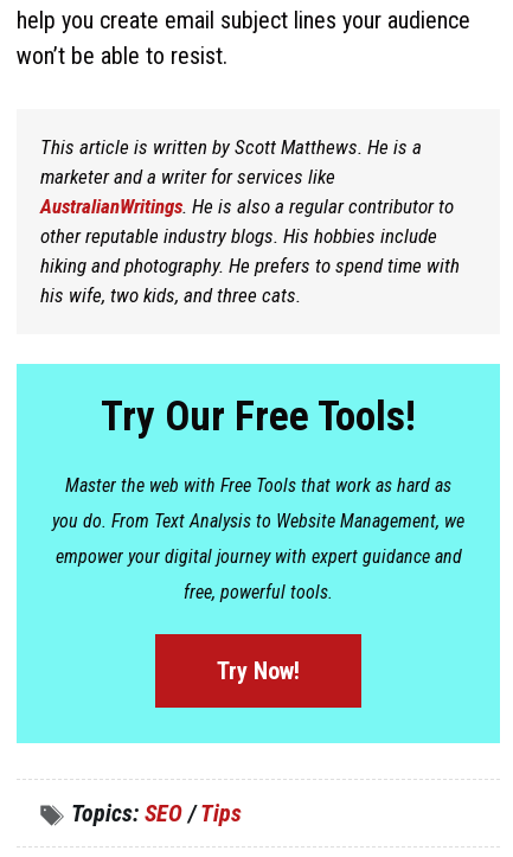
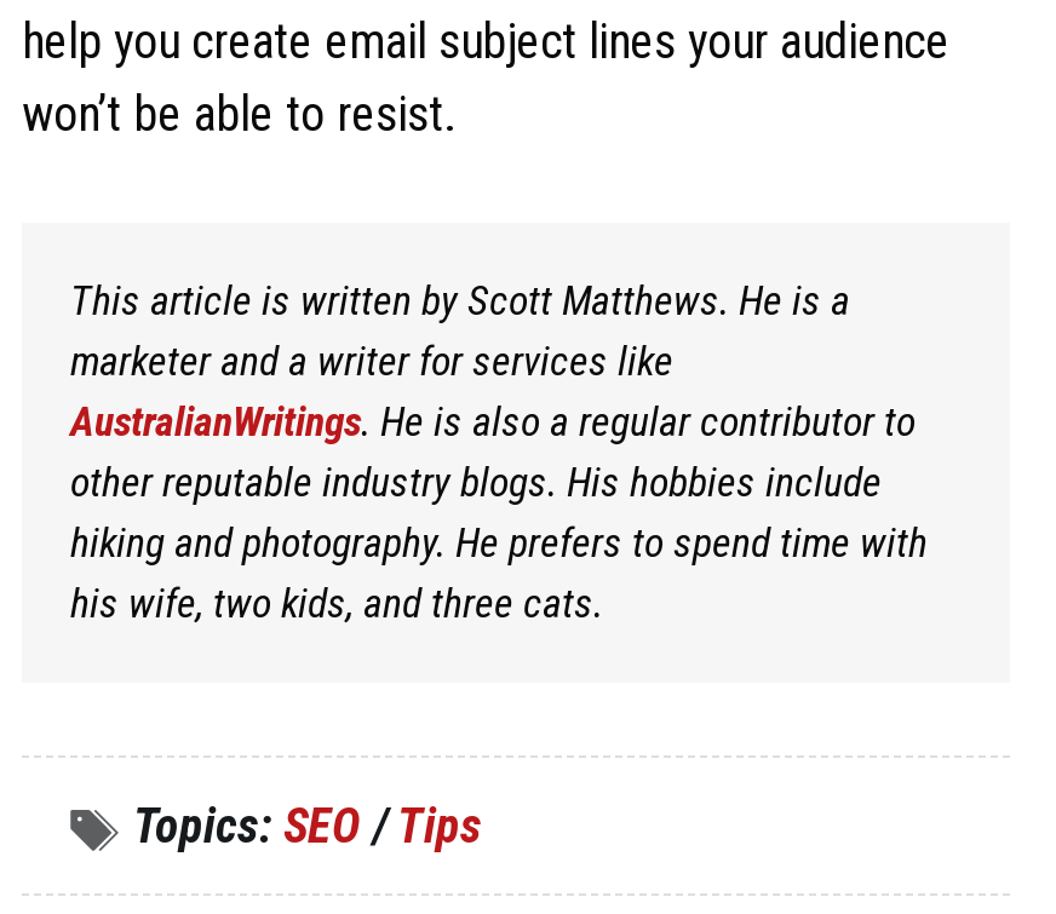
- [image]
- Try Our Free Tools!
- Master the web with Free Tools that work as hard as
- you do. From Text Analysis to Website Management, we
- empower your digital journey with expert guidance and
- free, powerful tools.
- Try Now!
